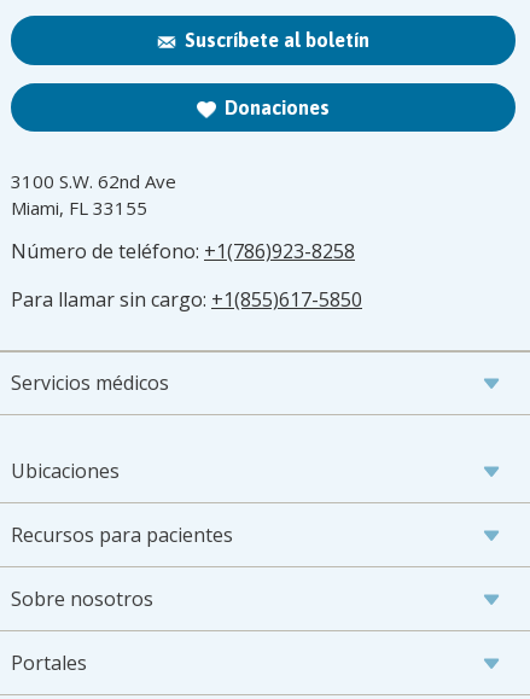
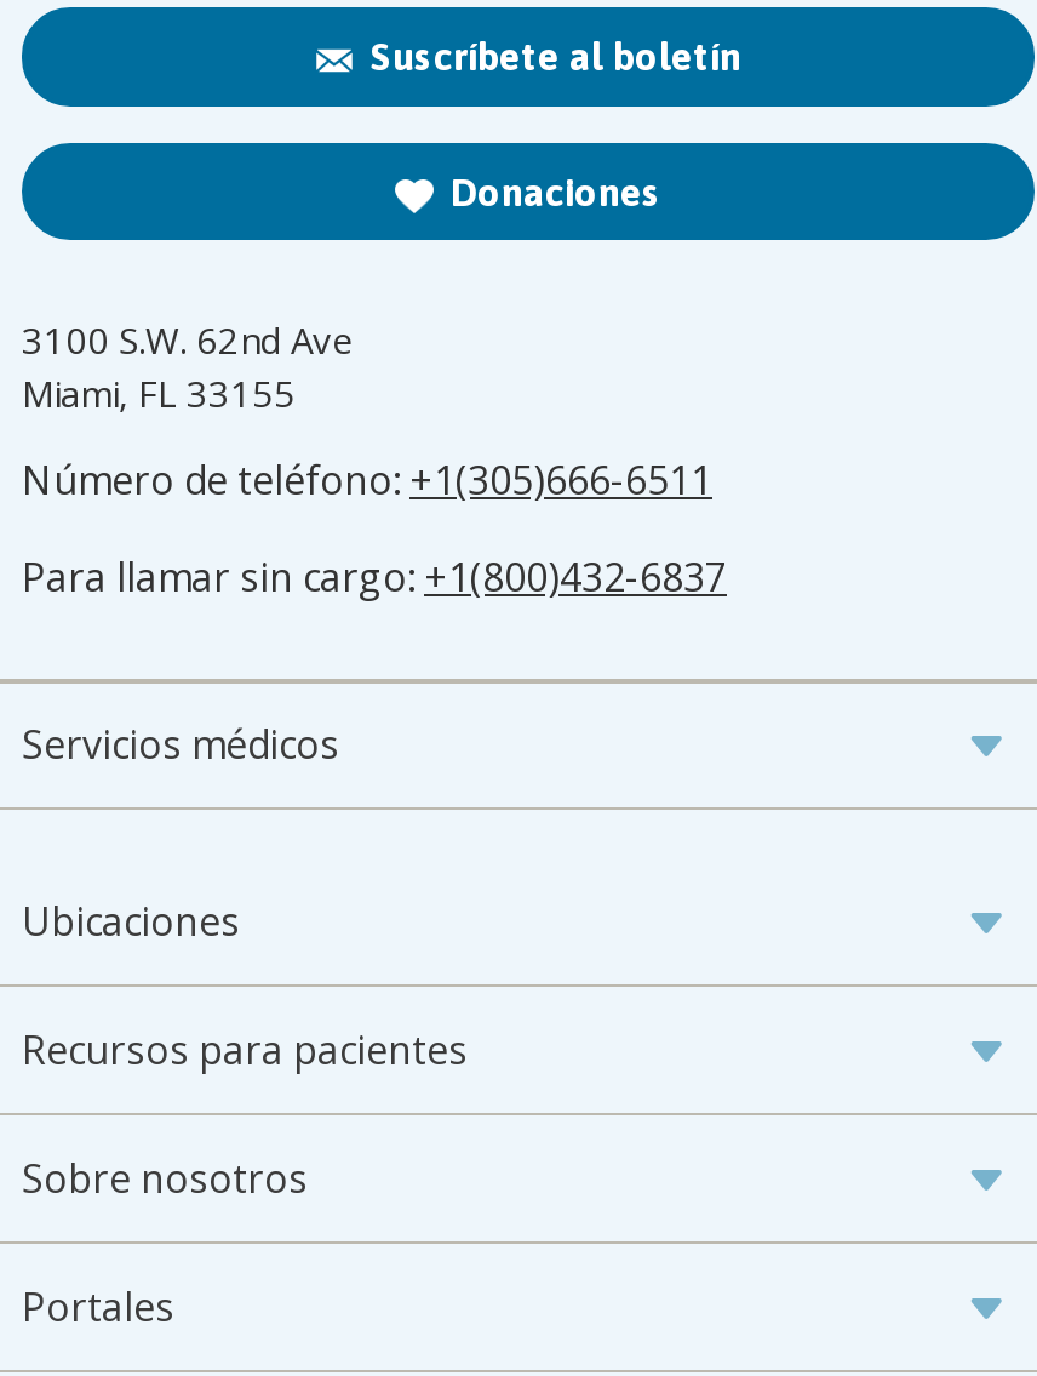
- Número de teléfono: +1(786)923-8258
+ Número de teléfono: +1(305)666-6511

- Para llamar sin cargo: +1(855)617-5850
+ Para llamar sin cargo: +1(800)432-6837
